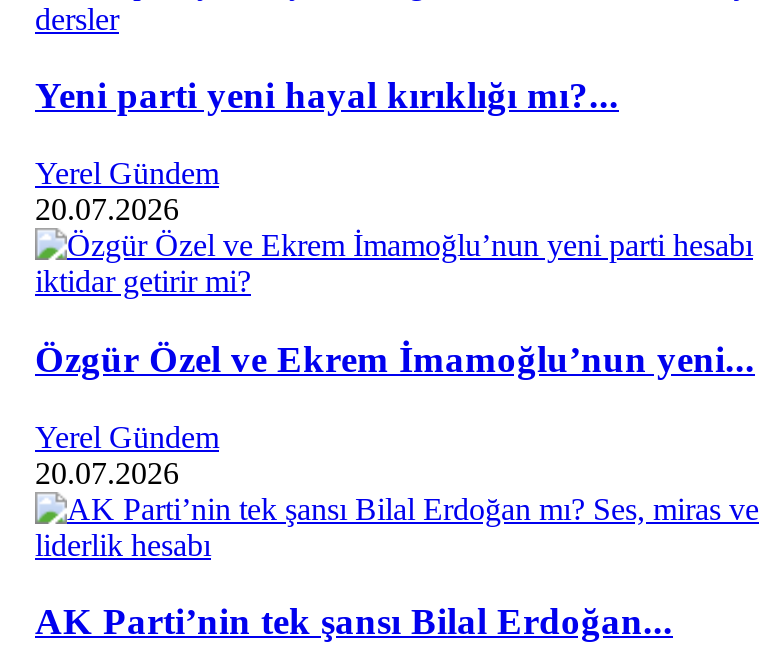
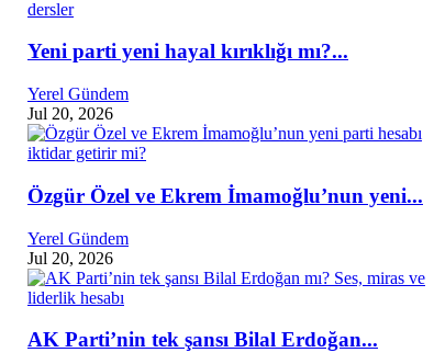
- 20.07.2026
+ Jul 20, 2026

- 20.07.2026
+ Jul 20, 2026
